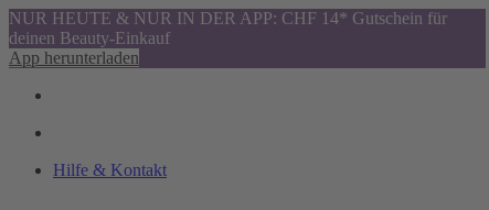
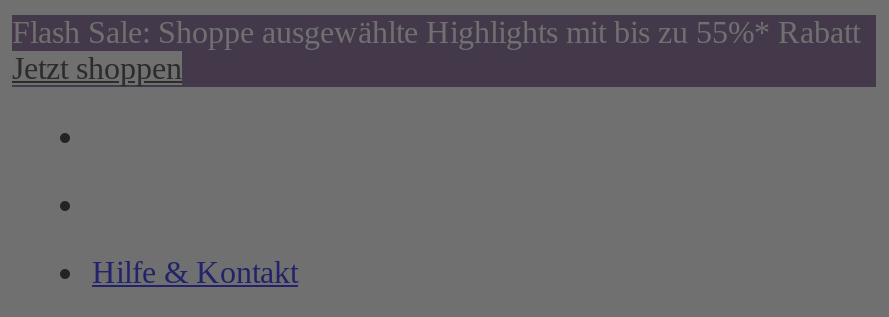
- NUR HEUTE & NUR IN DER APP: CHF 14* Gutschein für
- deinen Beauty-Einkauf
- App herunterladen
+ Flash Sale: Shoppe ausgewählte Highlights mit bis zu 55%* Rabatt
+ Jetzt shoppen
